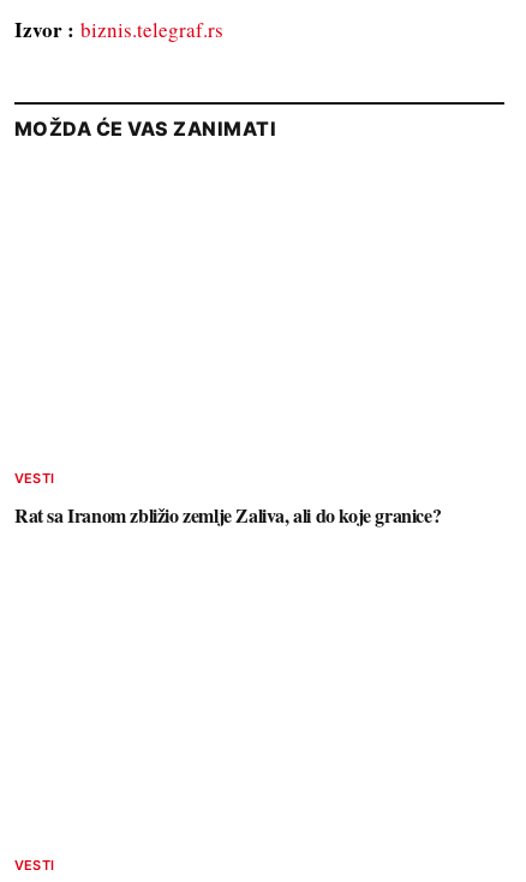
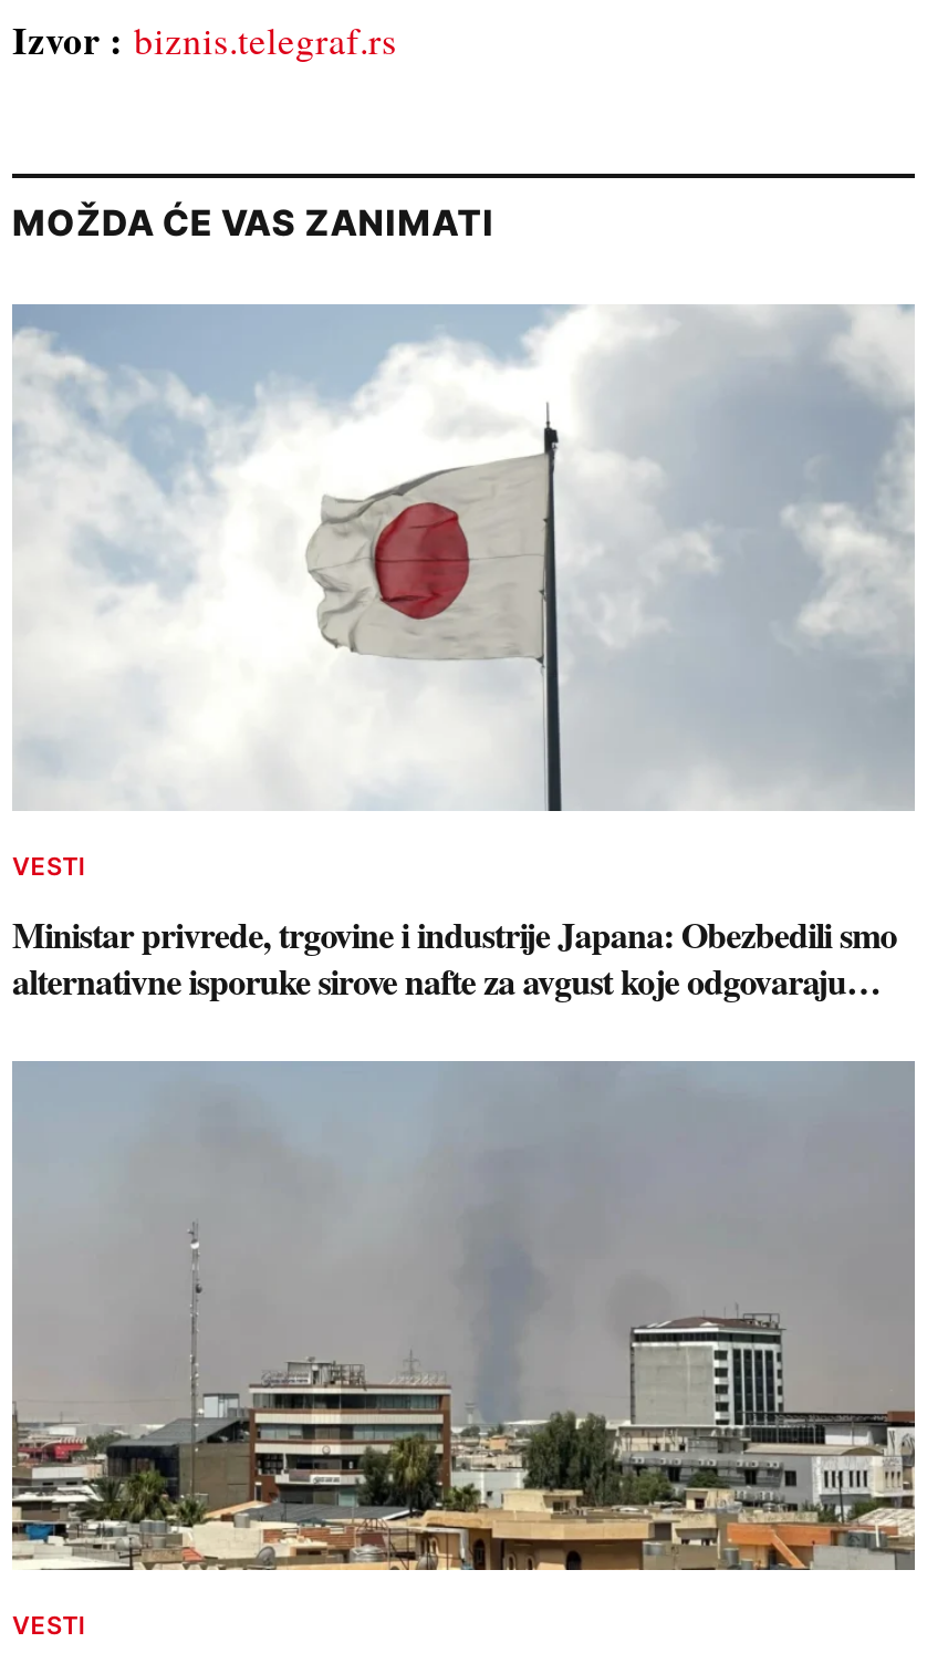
+ [image]

+ [image]

- Rat sa Iranom zbližio zemlje Zaliva, ali do koje granice?
+ Ministar privrede, trgovine i industrije Japana: Obezbedili smo
+ alternativne isporuke sirove nafte za avgust koje odgovaraju…
